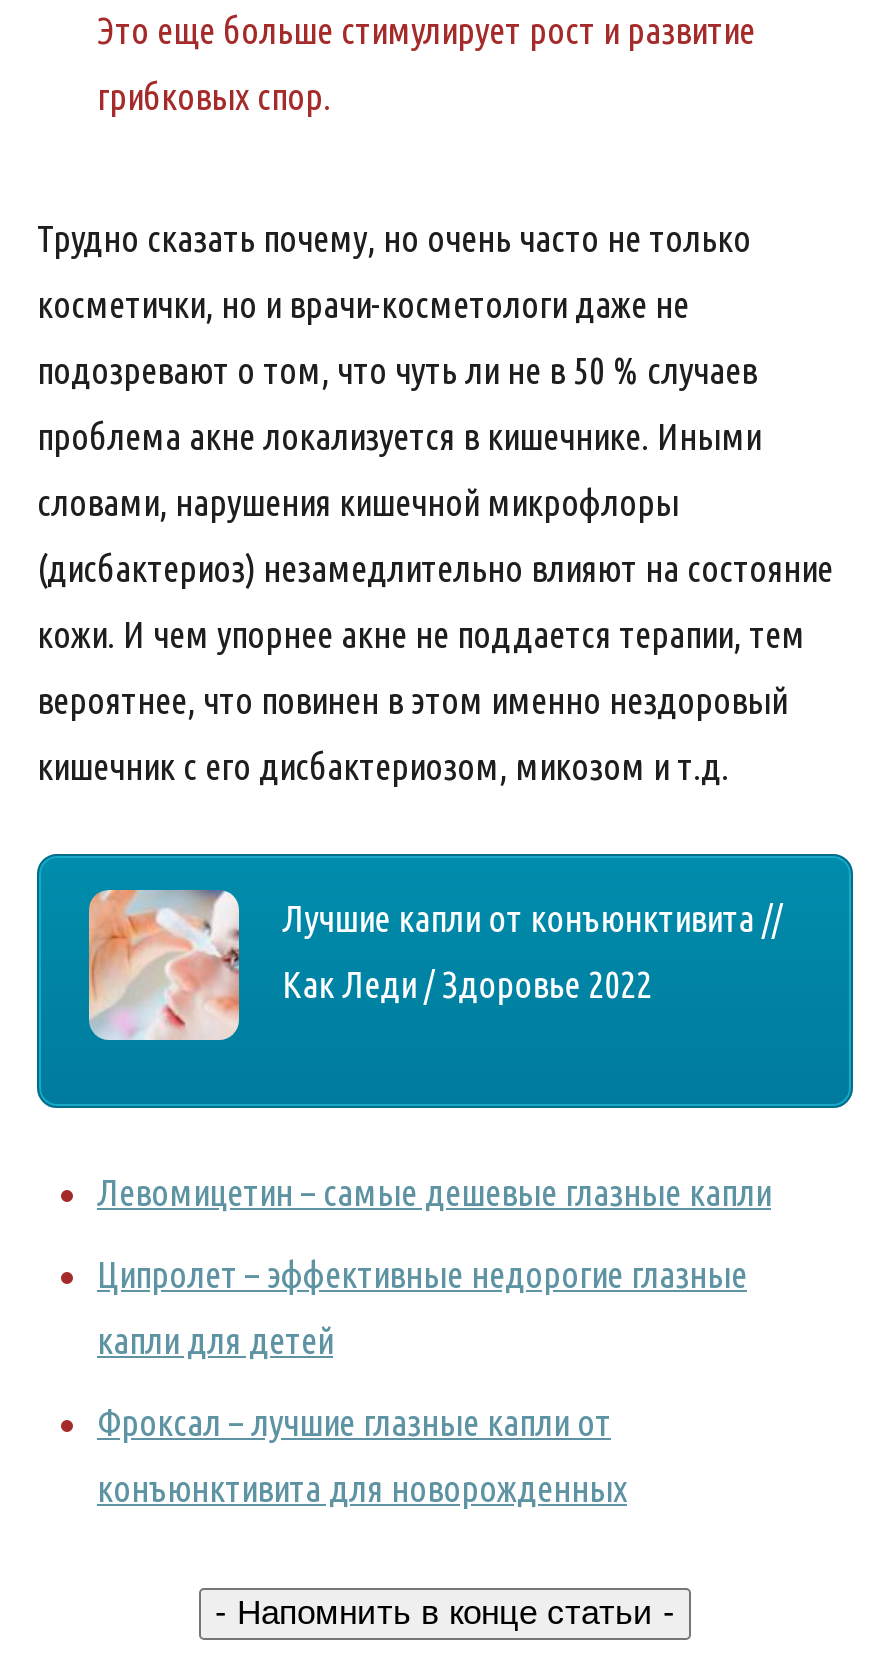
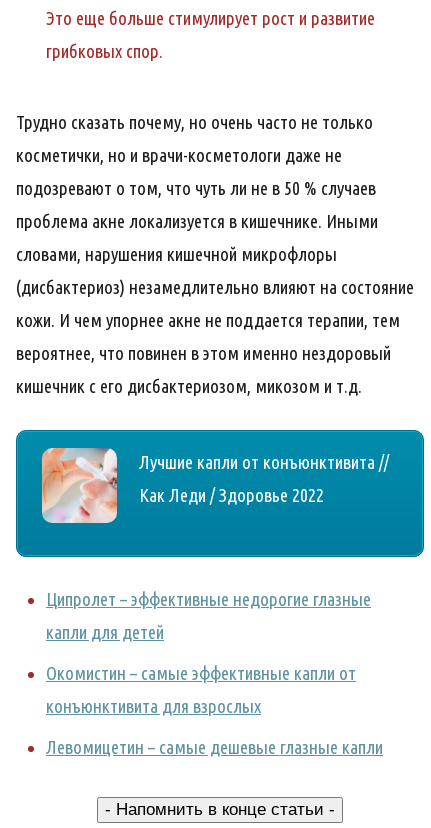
moved down: Левомицетин – самые дешевые глазные капли

moved up: Ципролет – эффективные недорогие глазные | капли для детей

- Фроксал – лучшие глазные капли от
- конъюнктивита для новорожденных
+ Окомистин – самые эффективные капли от
+ конъюнктивита для взрослых
